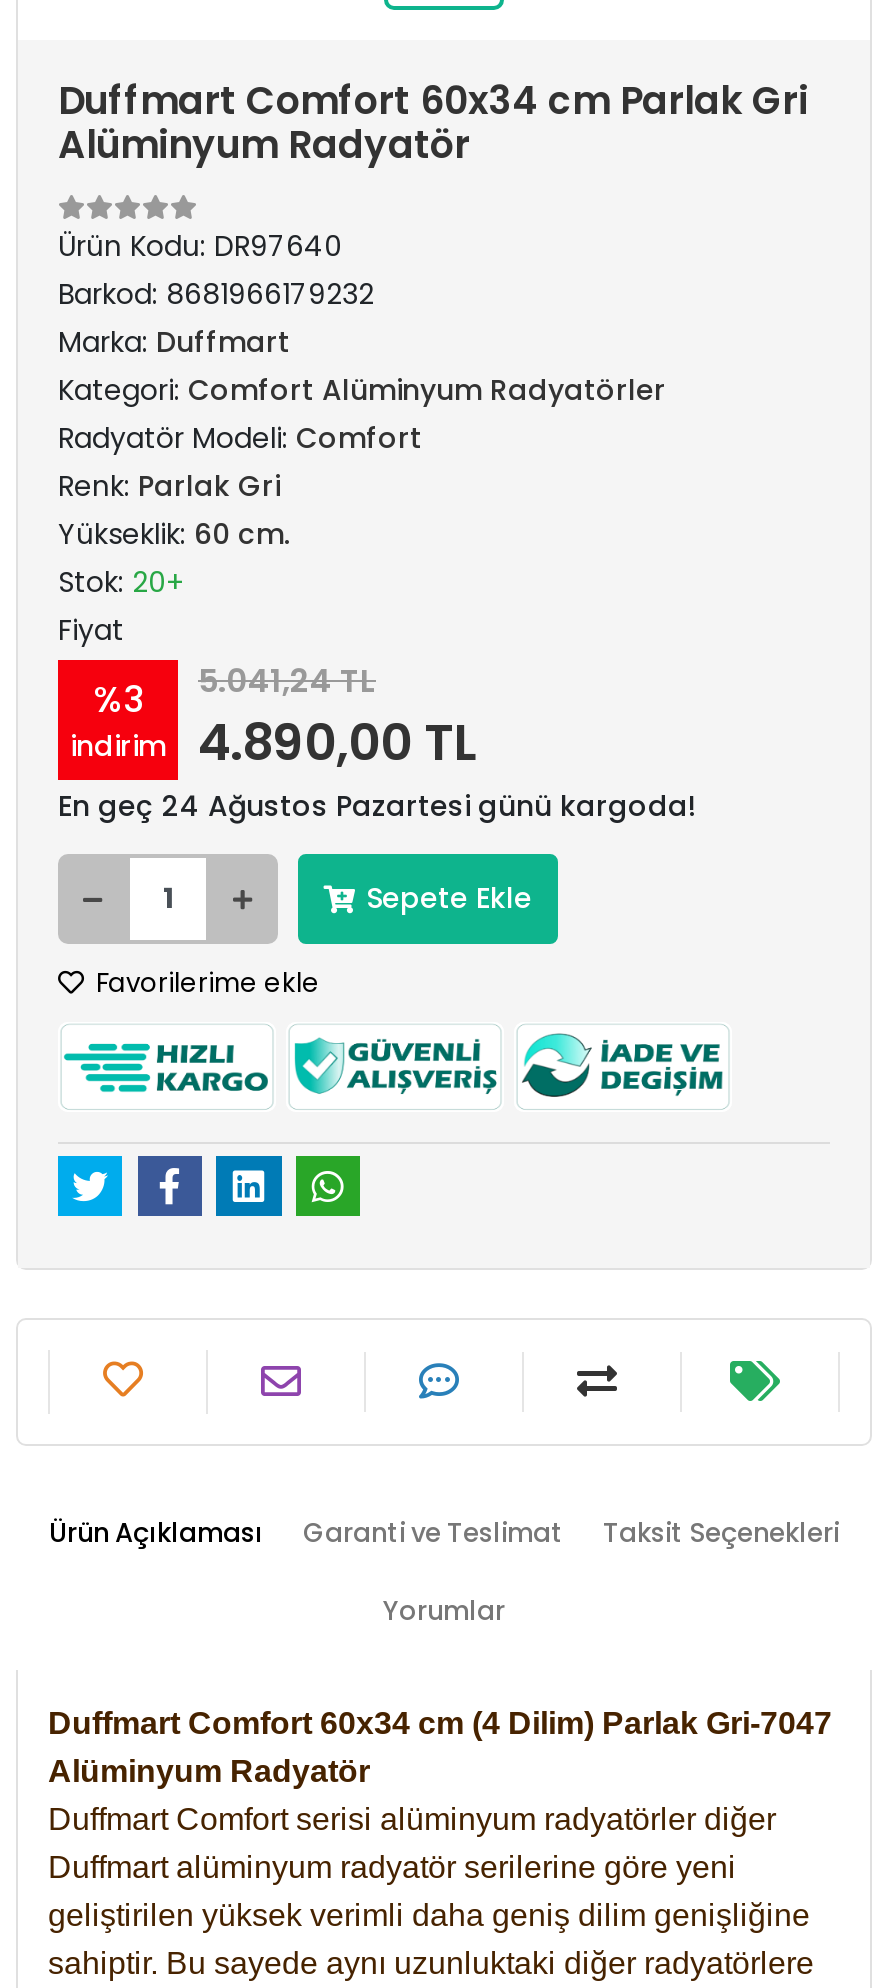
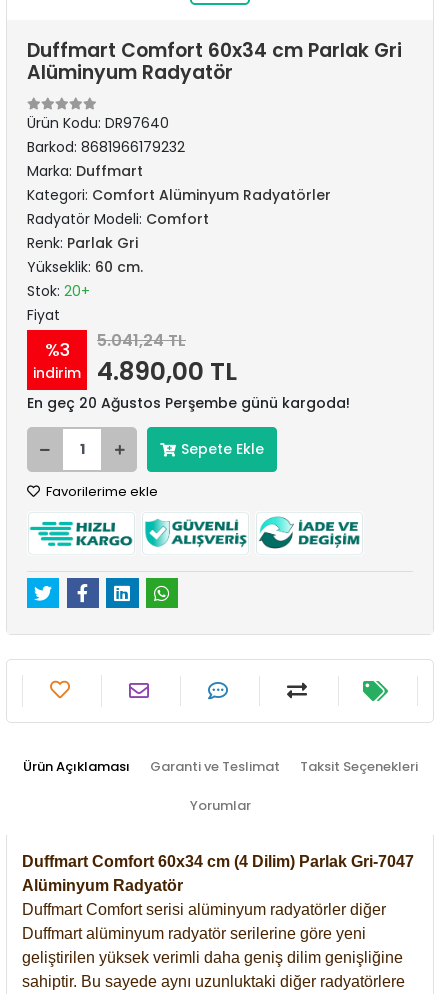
- En geç 24 Ağustos Pazartesi günü kargoda!
+ En geç 20 Ağustos Perşembe günü kargoda!
